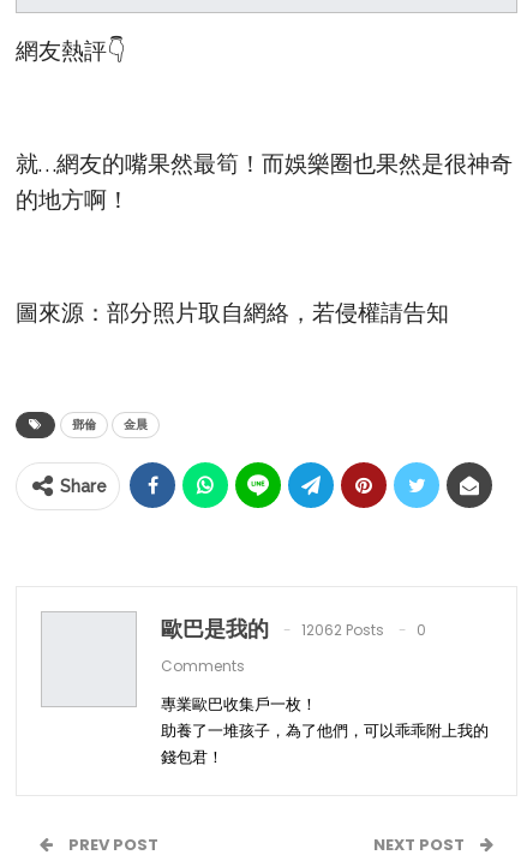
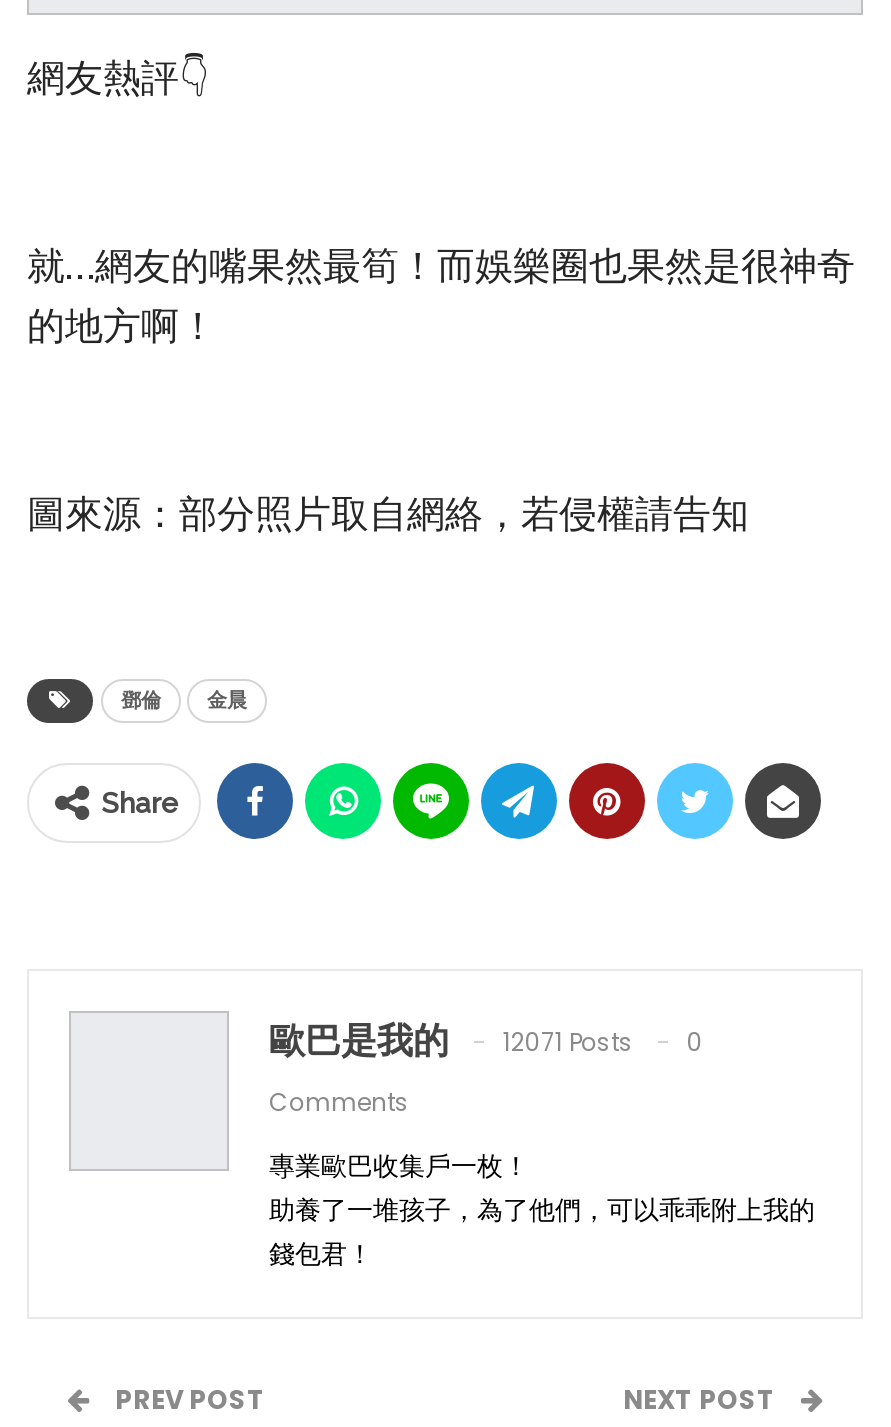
- 歐巴是我的 12062 Posts 0
+ 歐巴是我的 12071 Posts 0
